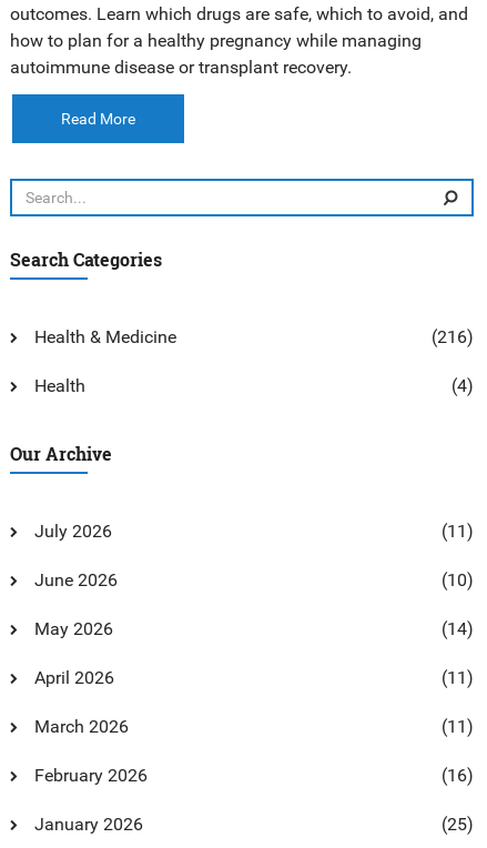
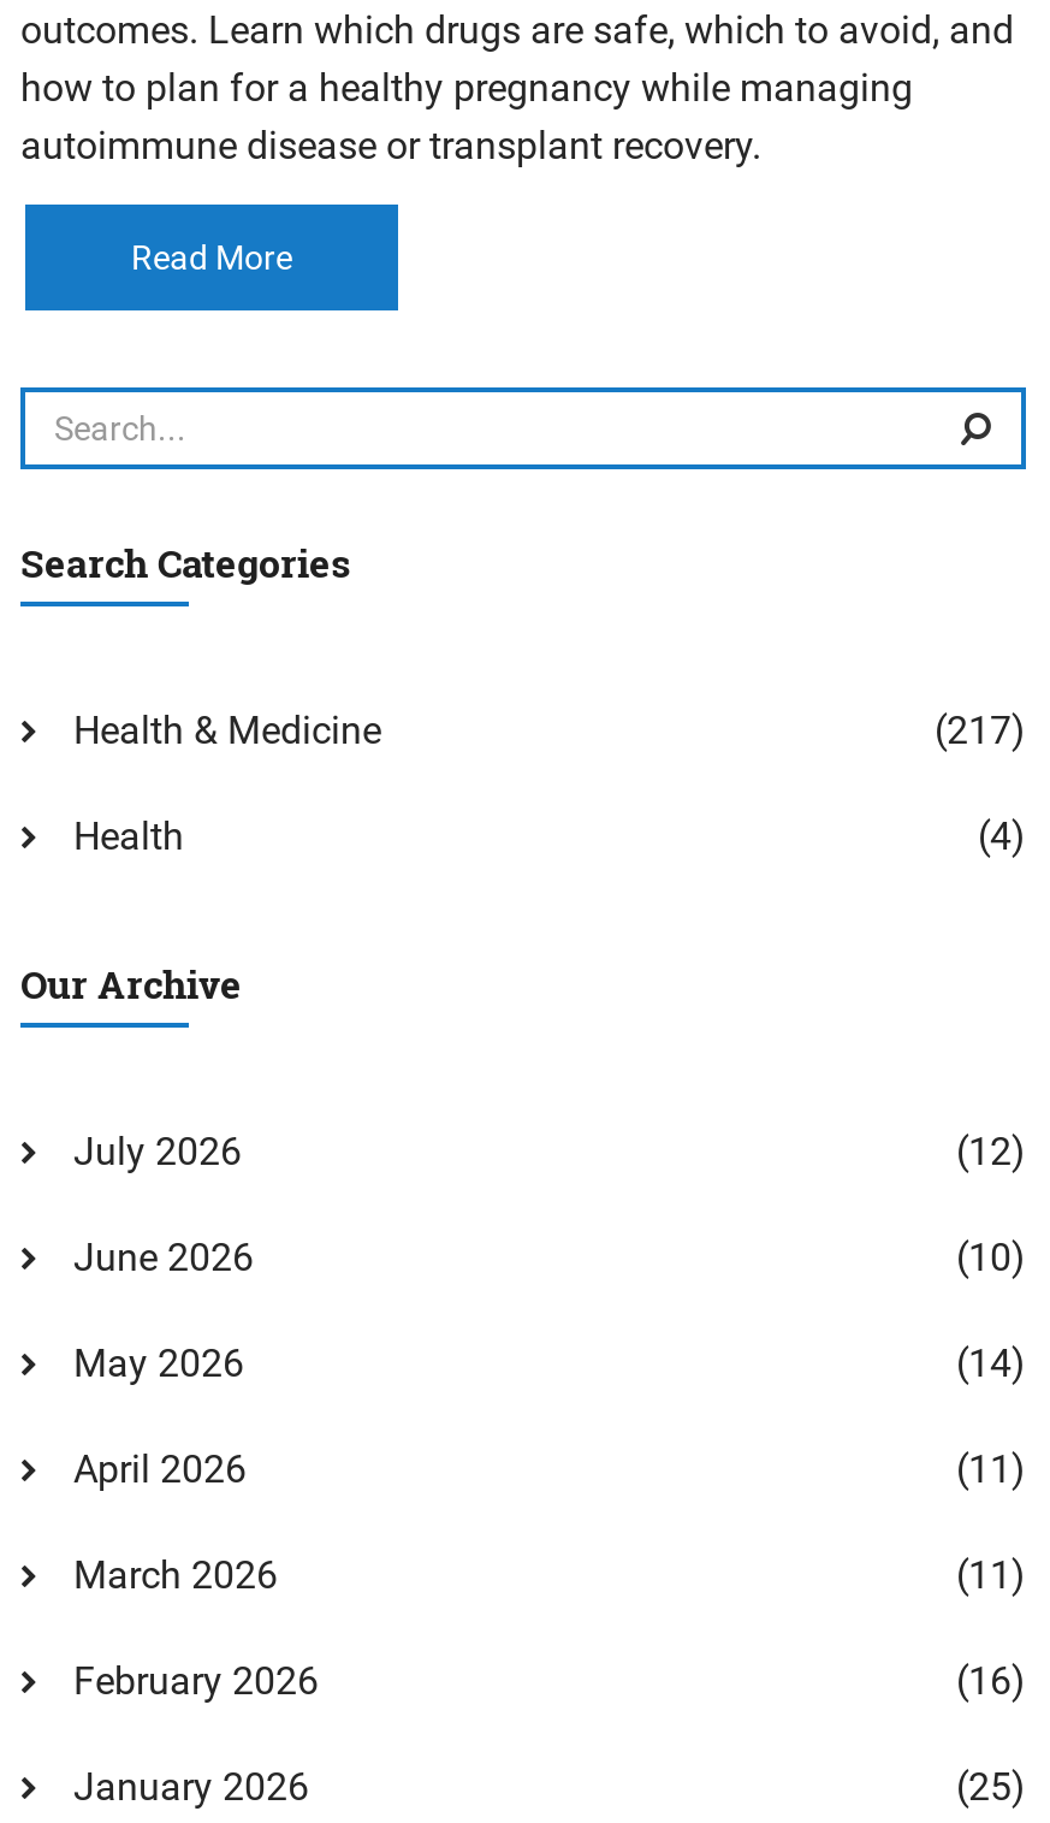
- (216)
+ (217)

- (11)
+ (12)
